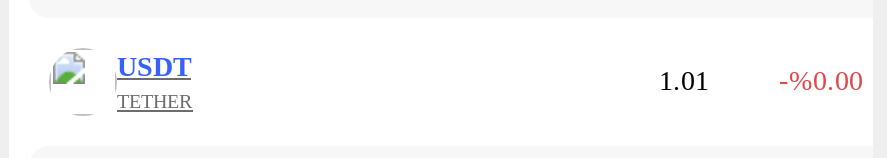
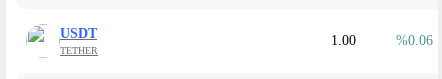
- 1.01
+ 1.00

- 0.00
+ 0.06
